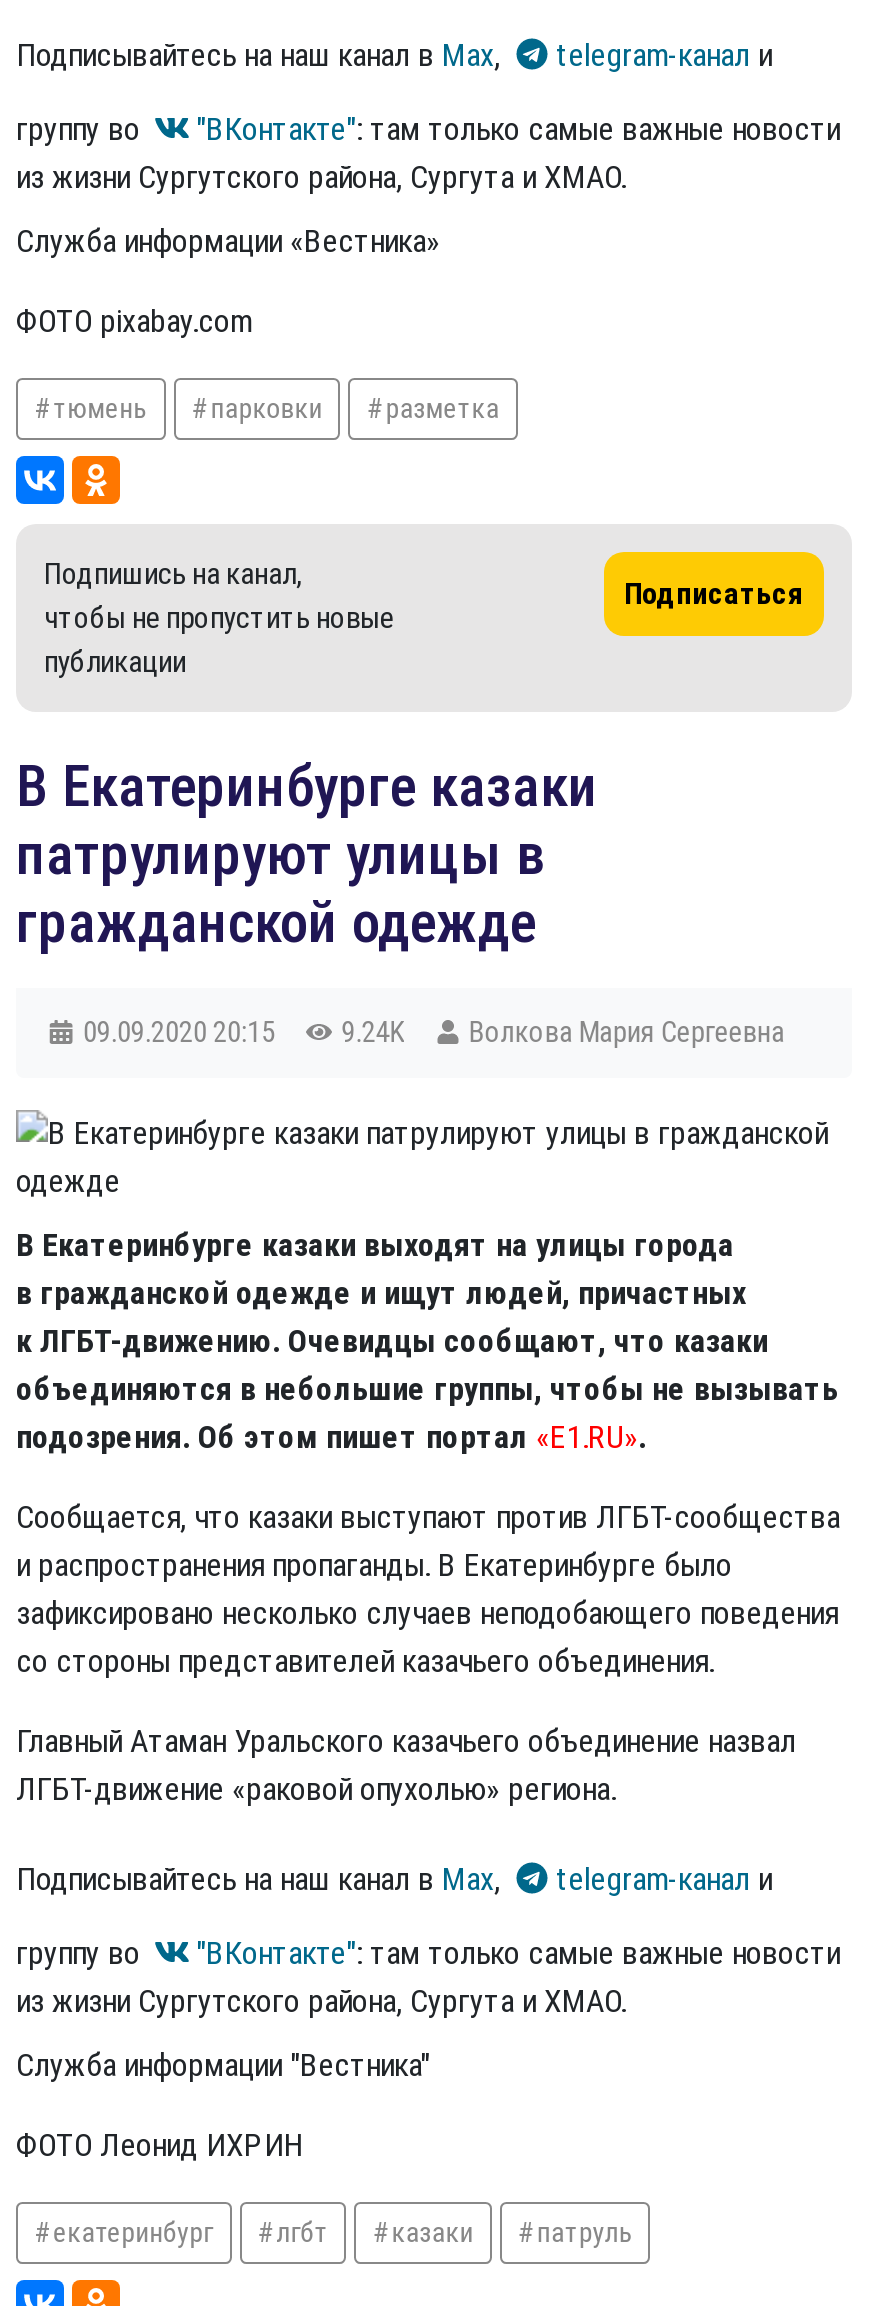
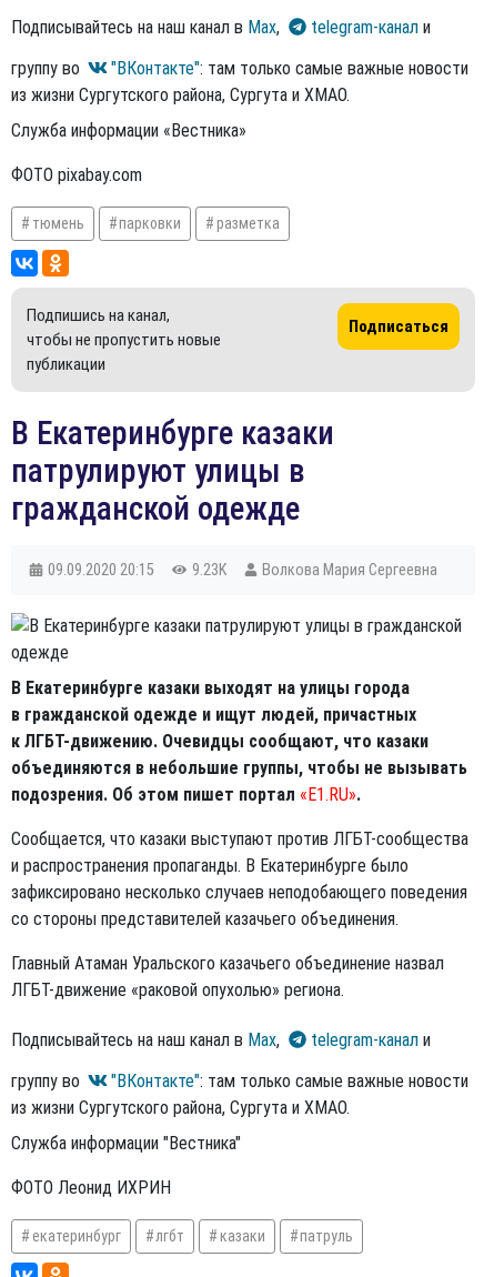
- 09.09.2020 20:15 9.24K Волкова Мария Сергеевна
+ 09.09.2020 20:15 9.23K Волкова Мария Сергеевна
